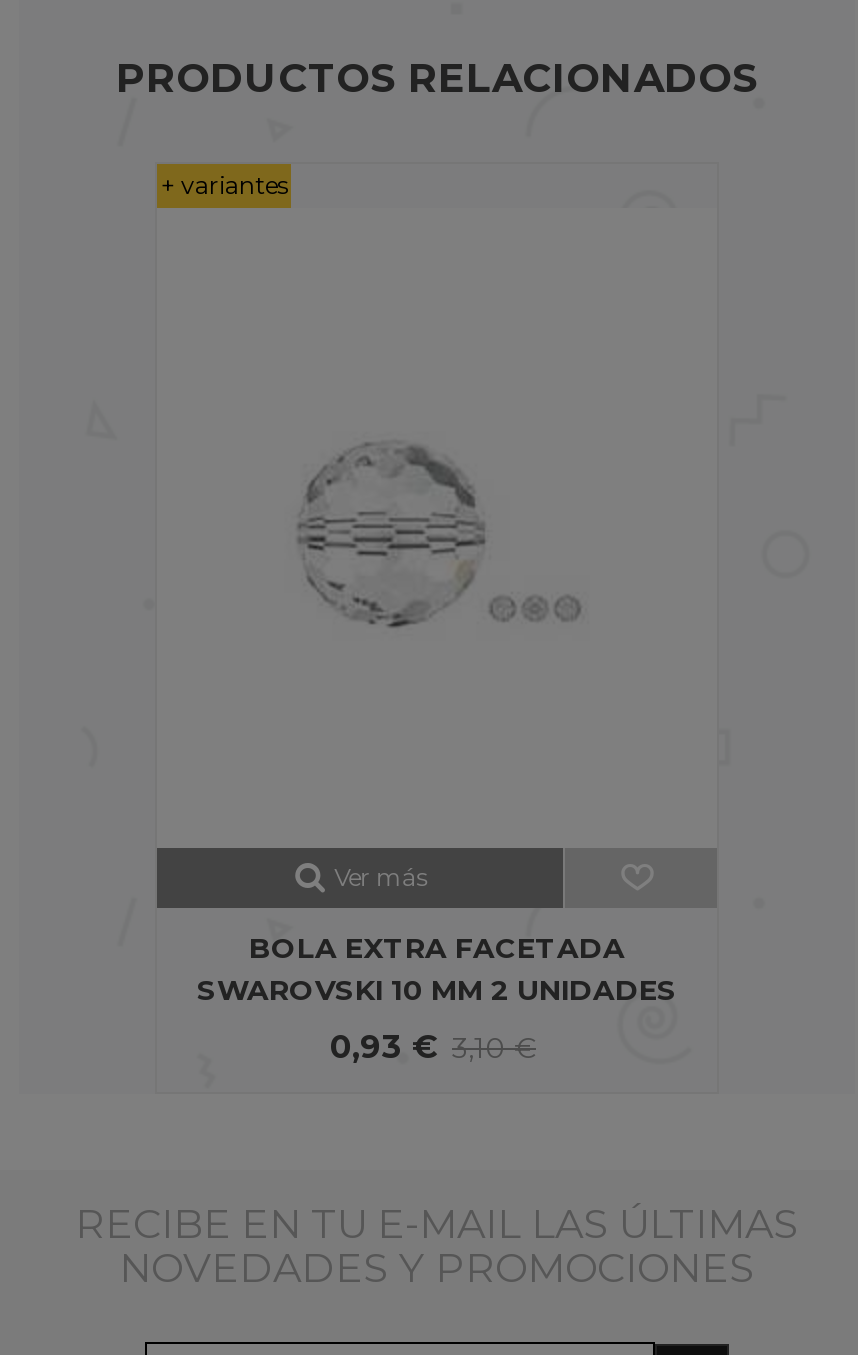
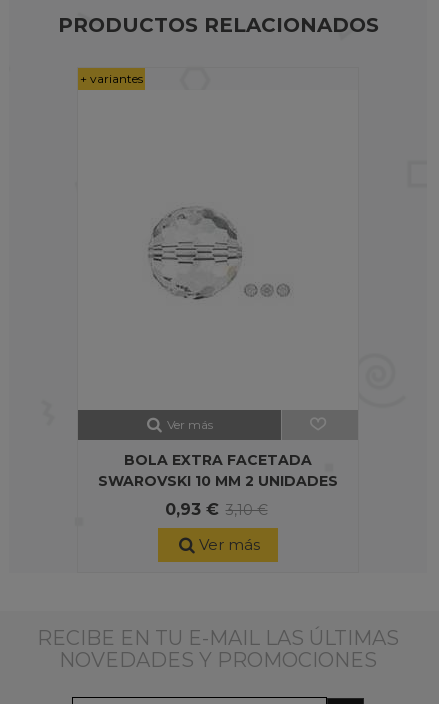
+ Ver más
